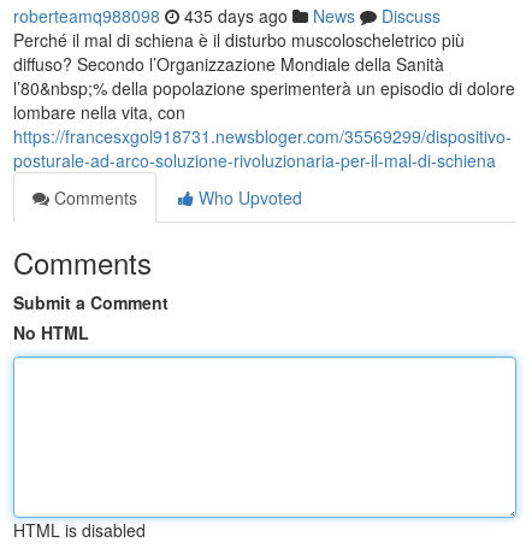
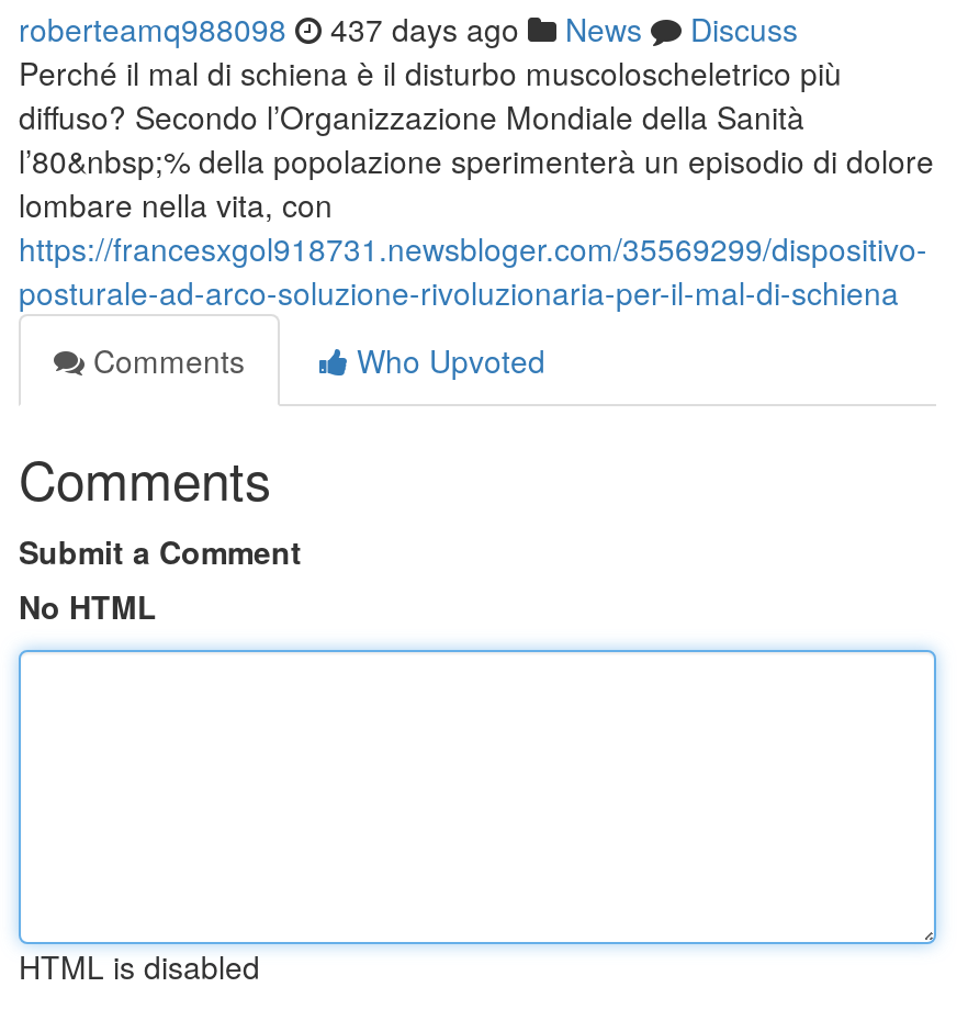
- roberteamq988098 435 days ago News Discuss
+ roberteamq988098 437 days ago News Discuss
